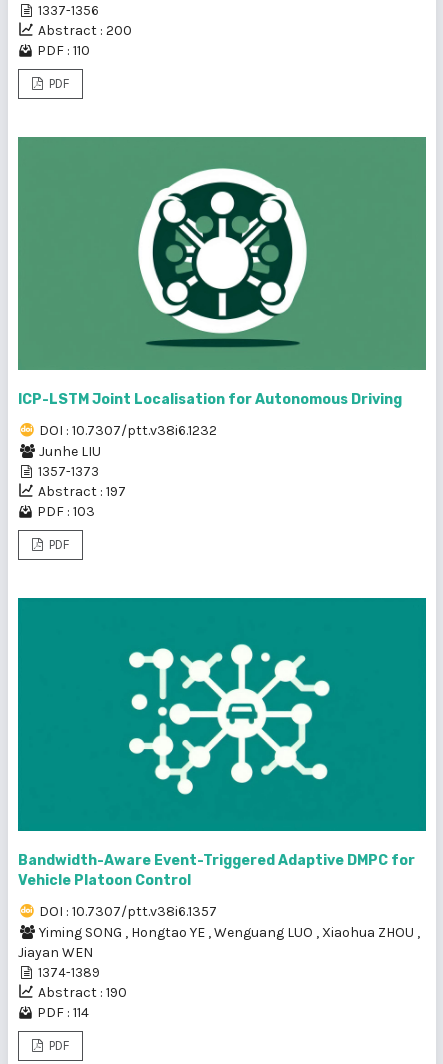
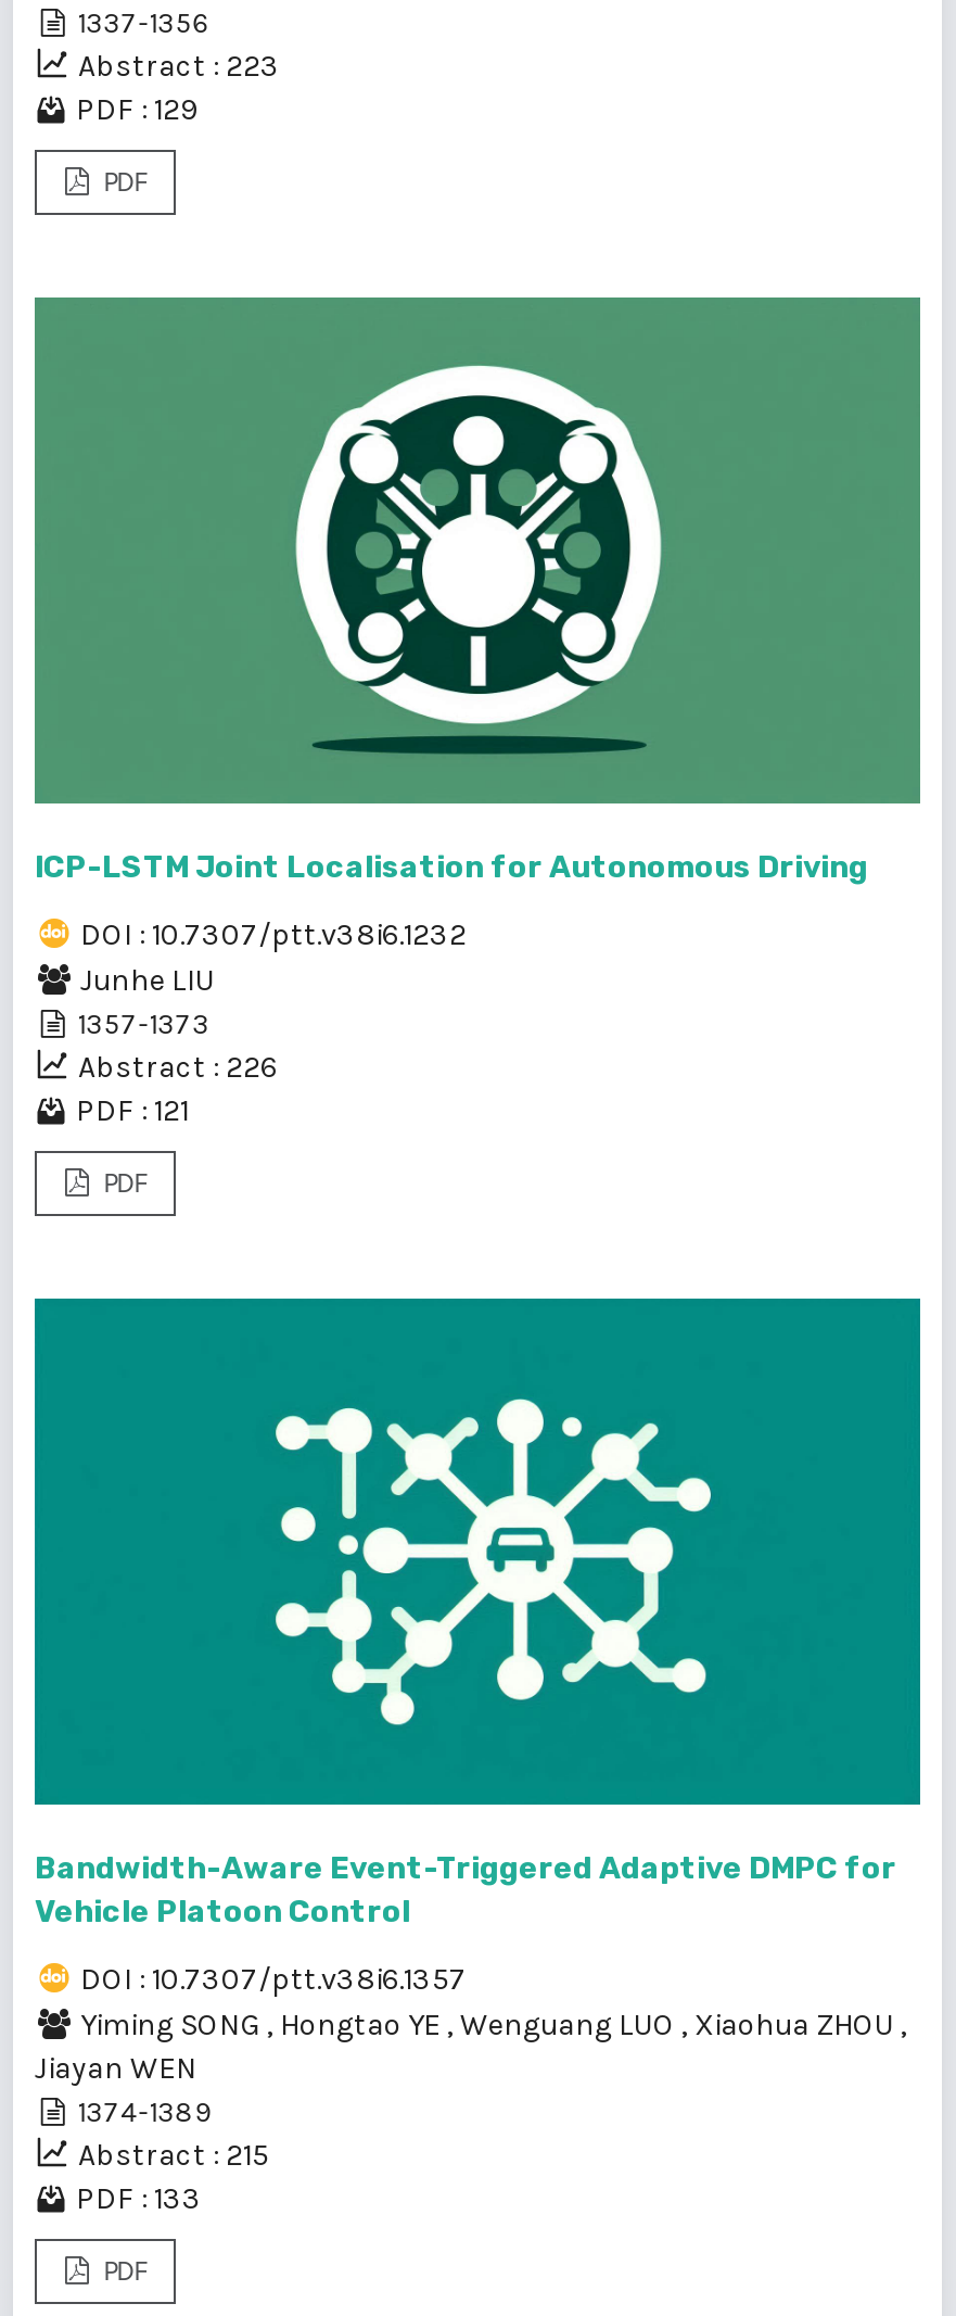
- Abstract : 200
+ Abstract : 223

- PDF : 110
+ PDF : 129

- Abstract : 197
+ Abstract : 226

- PDF : 103
+ PDF : 121

- Abstract : 190
+ Abstract : 215

- PDF : 114
+ PDF : 133
